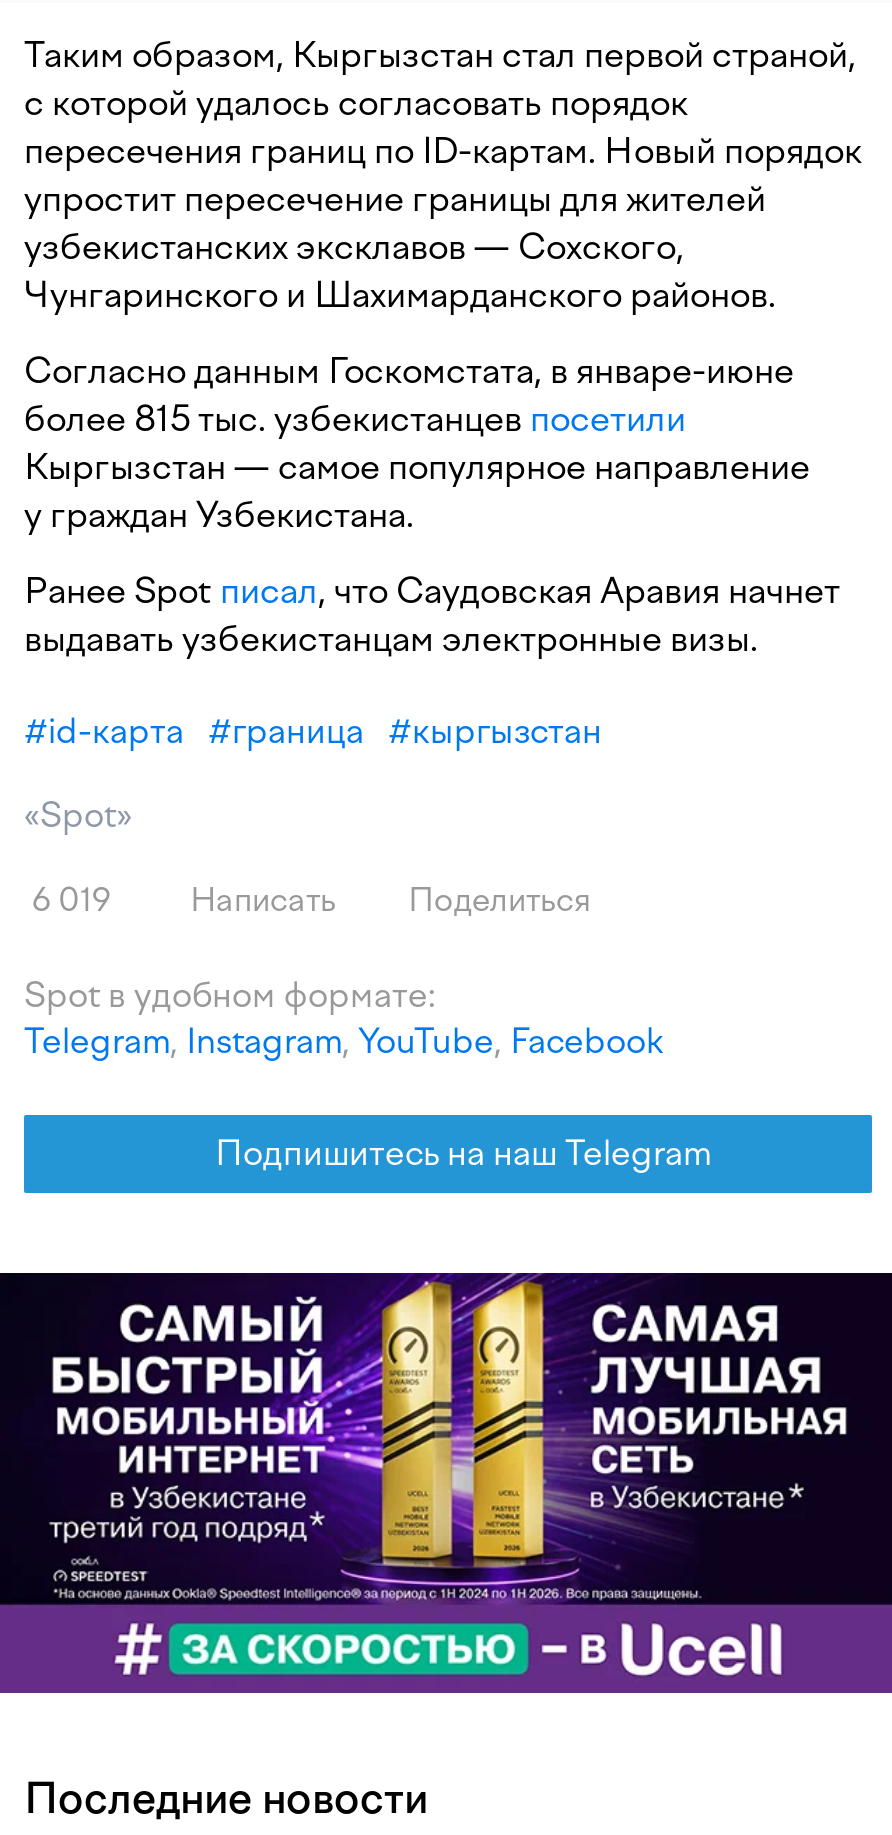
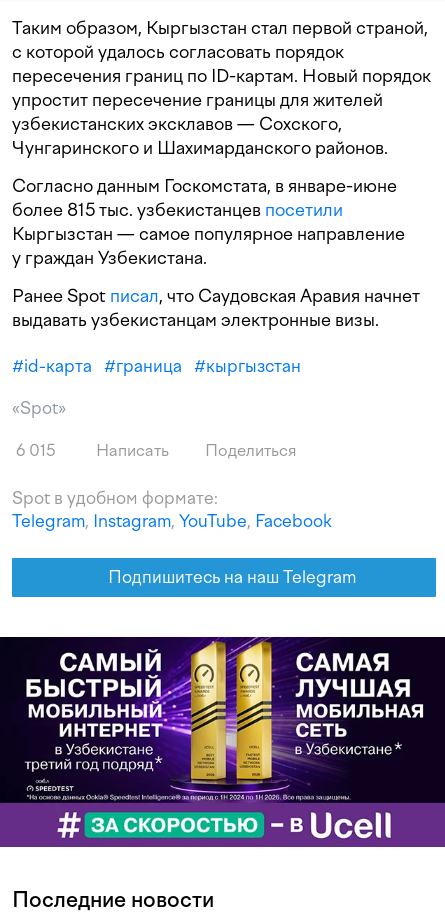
- 6 019 Написать Поделиться
+ 6 015 Написать Поделиться
